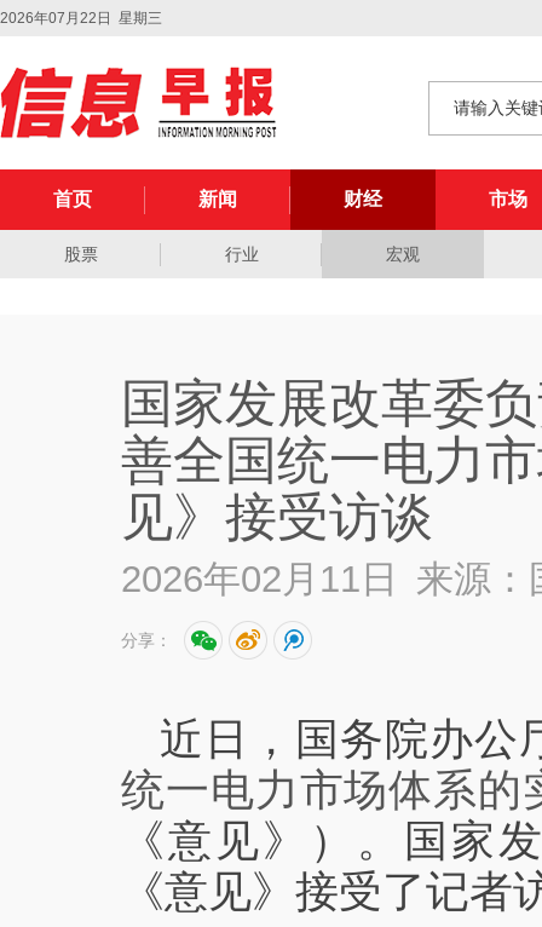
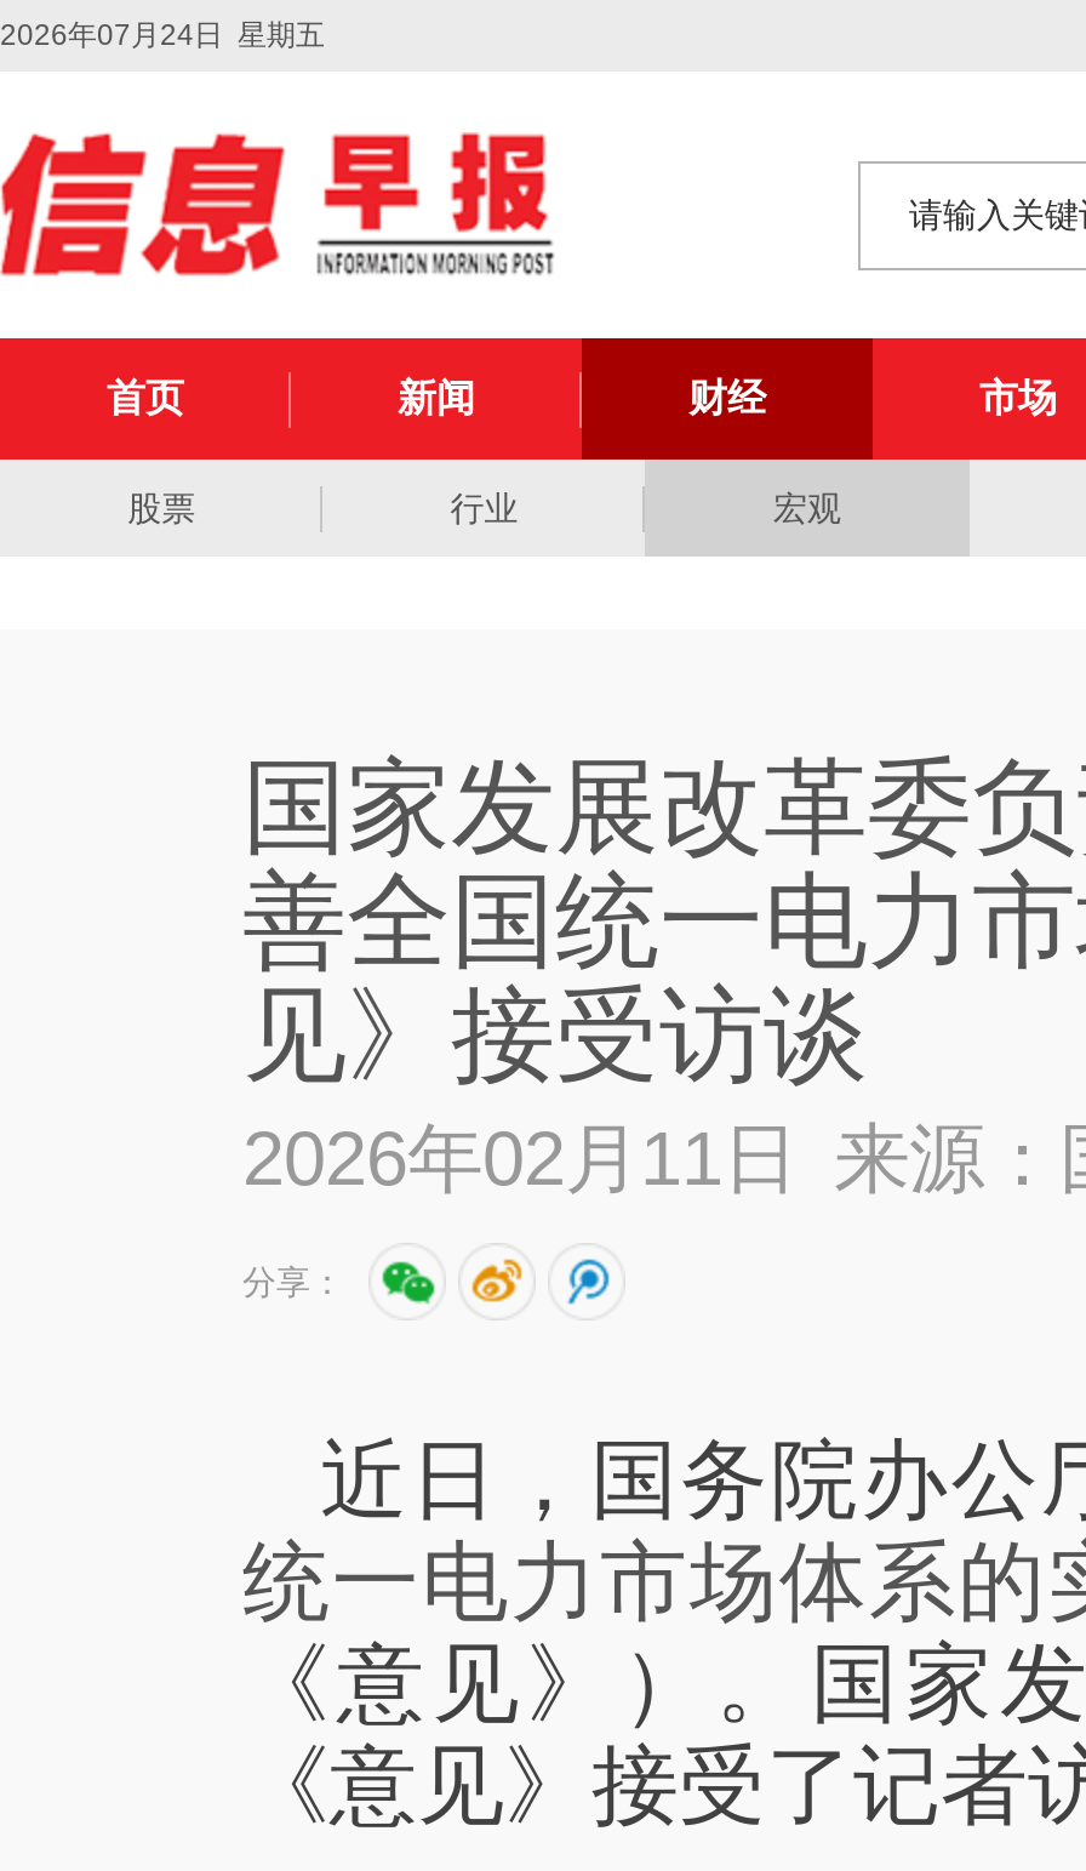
- 2026年07月22日 星期三
+ 2026年07月24日 星期五
